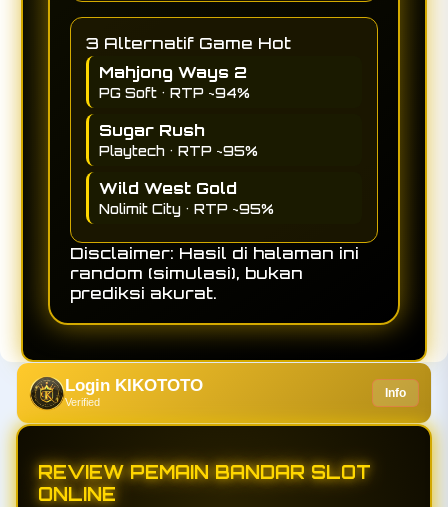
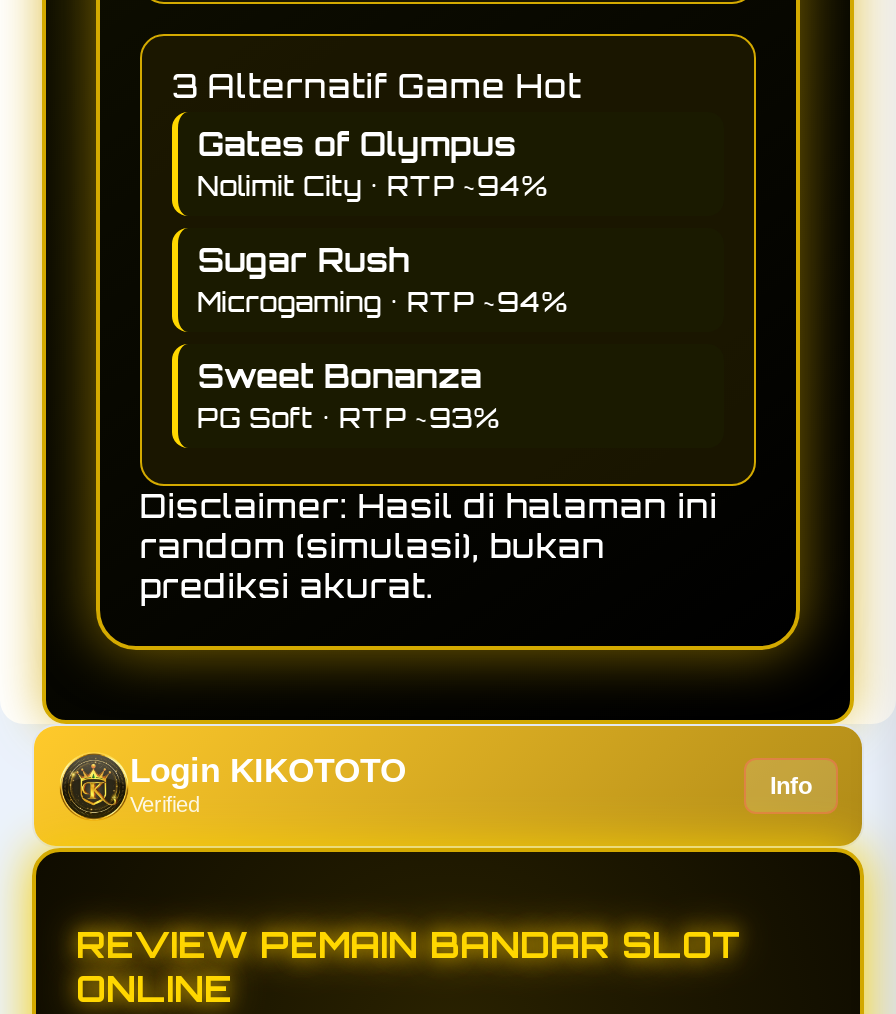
- Mahjong Ways 2
- PG Soft • RTP ~94%
+ Gates of Olympus
+ Nolimit City • RTP ~94%

- Playtech • RTP ~95%
+ Microgaming • RTP ~94%

- Wild West Gold
- Nolimit City • RTP ~95%
+ Sweet Bonanza
+ PG Soft • RTP ~93%
